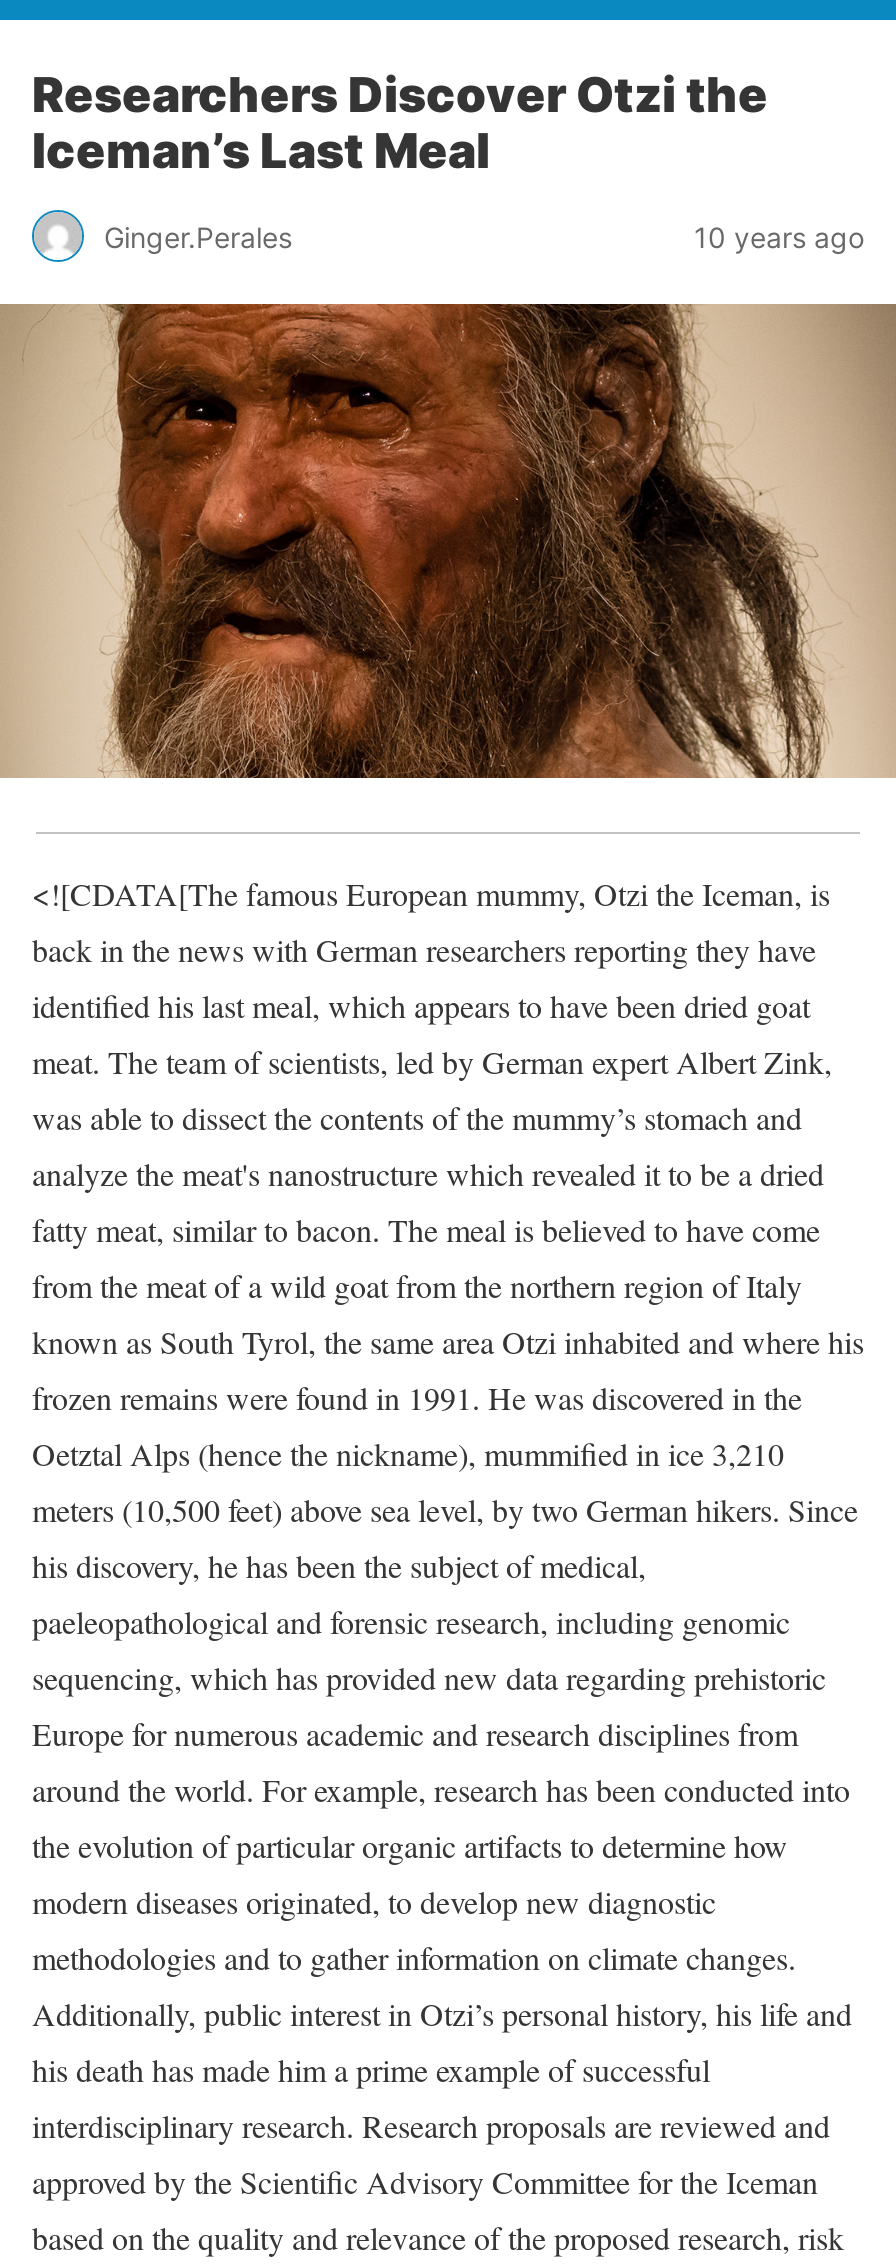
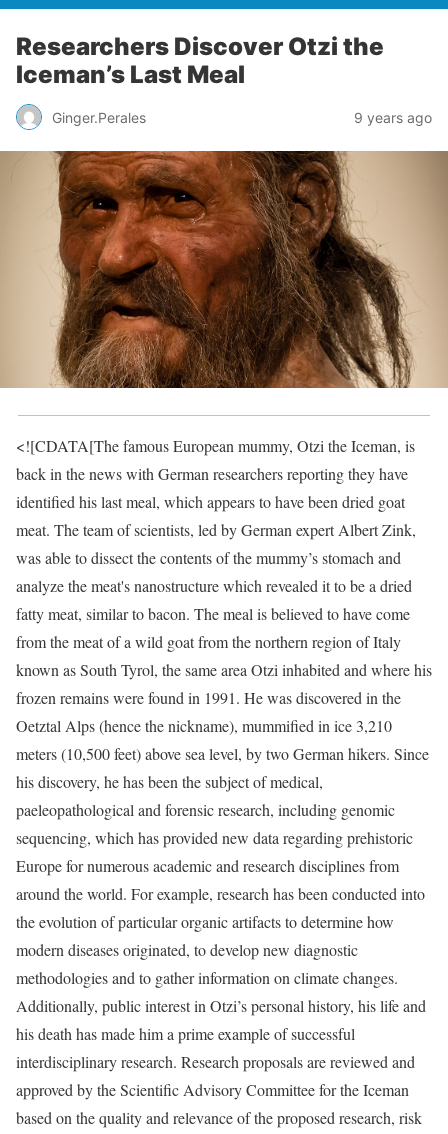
- 10 years ago
+ 9 years ago
